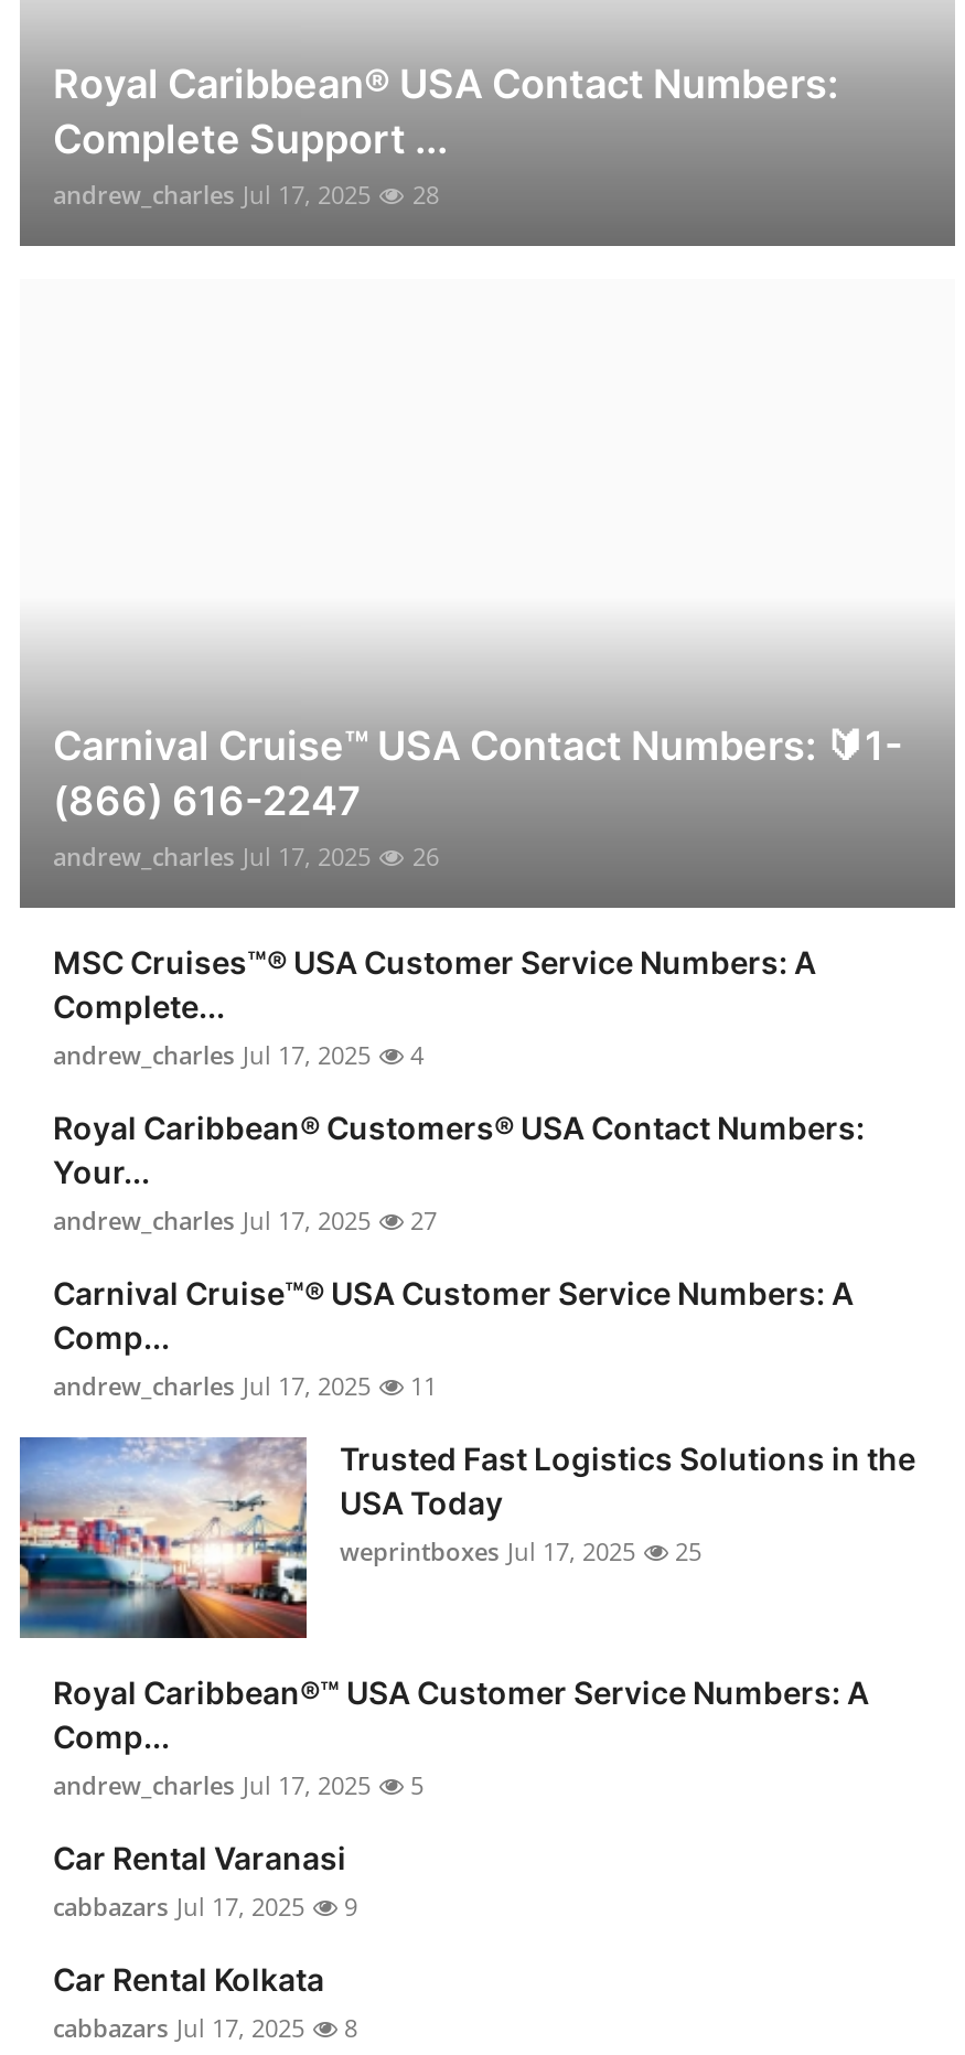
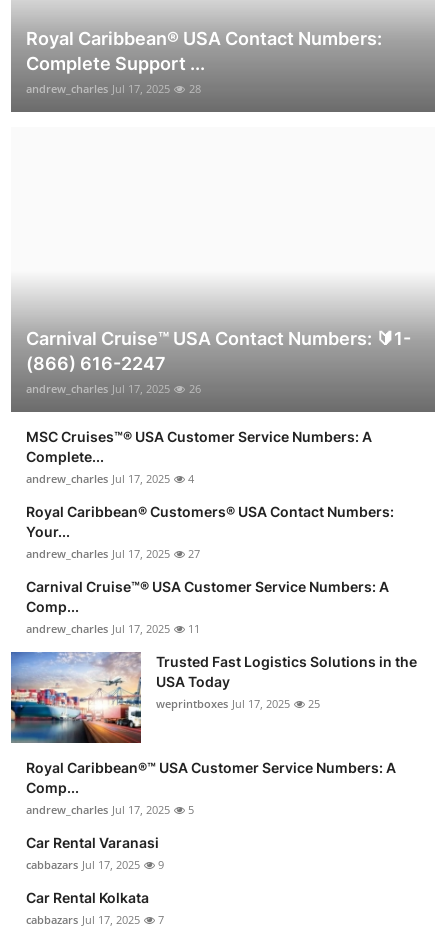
- cabbazars Jul 17, 2025 8
+ cabbazars Jul 17, 2025 7
